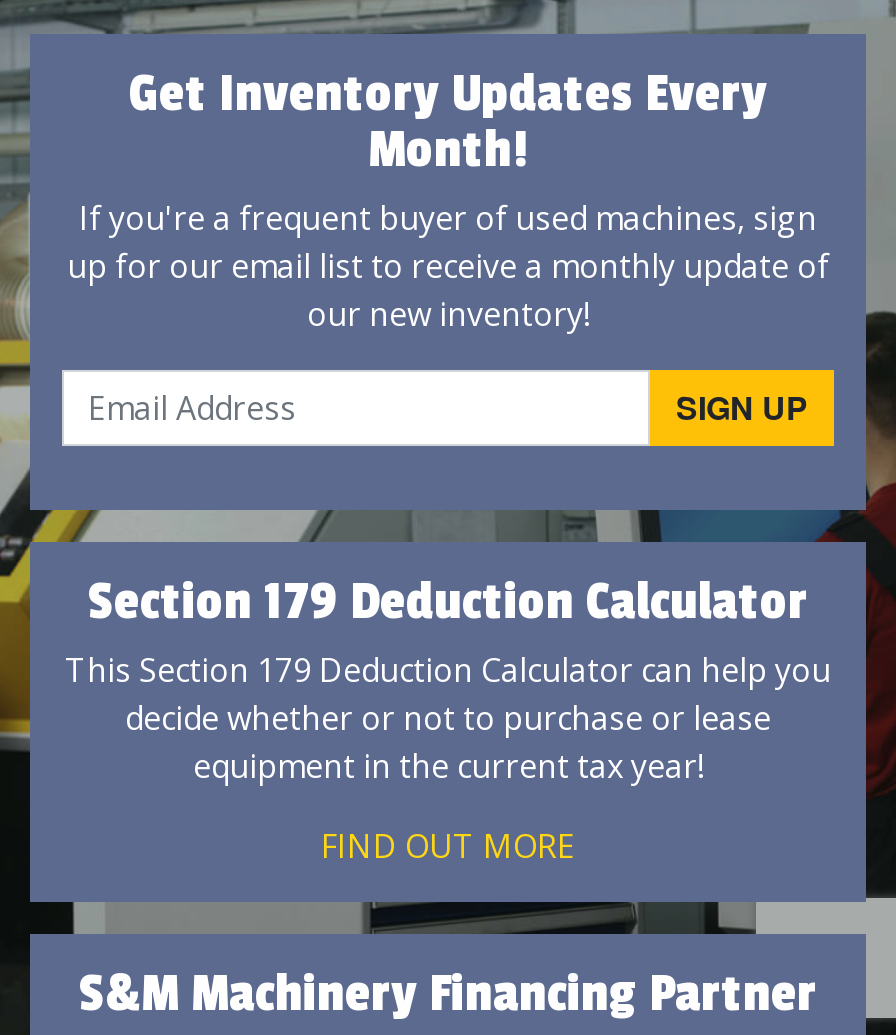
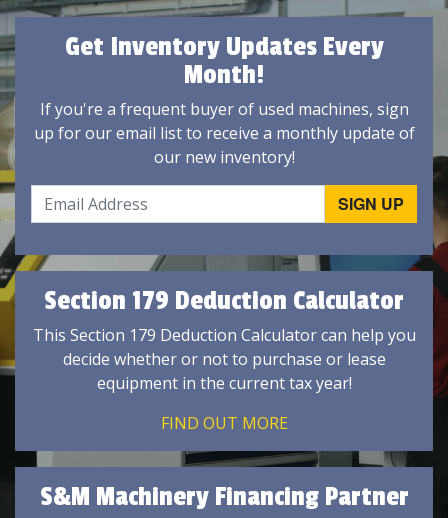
- [image]
+ [image]
